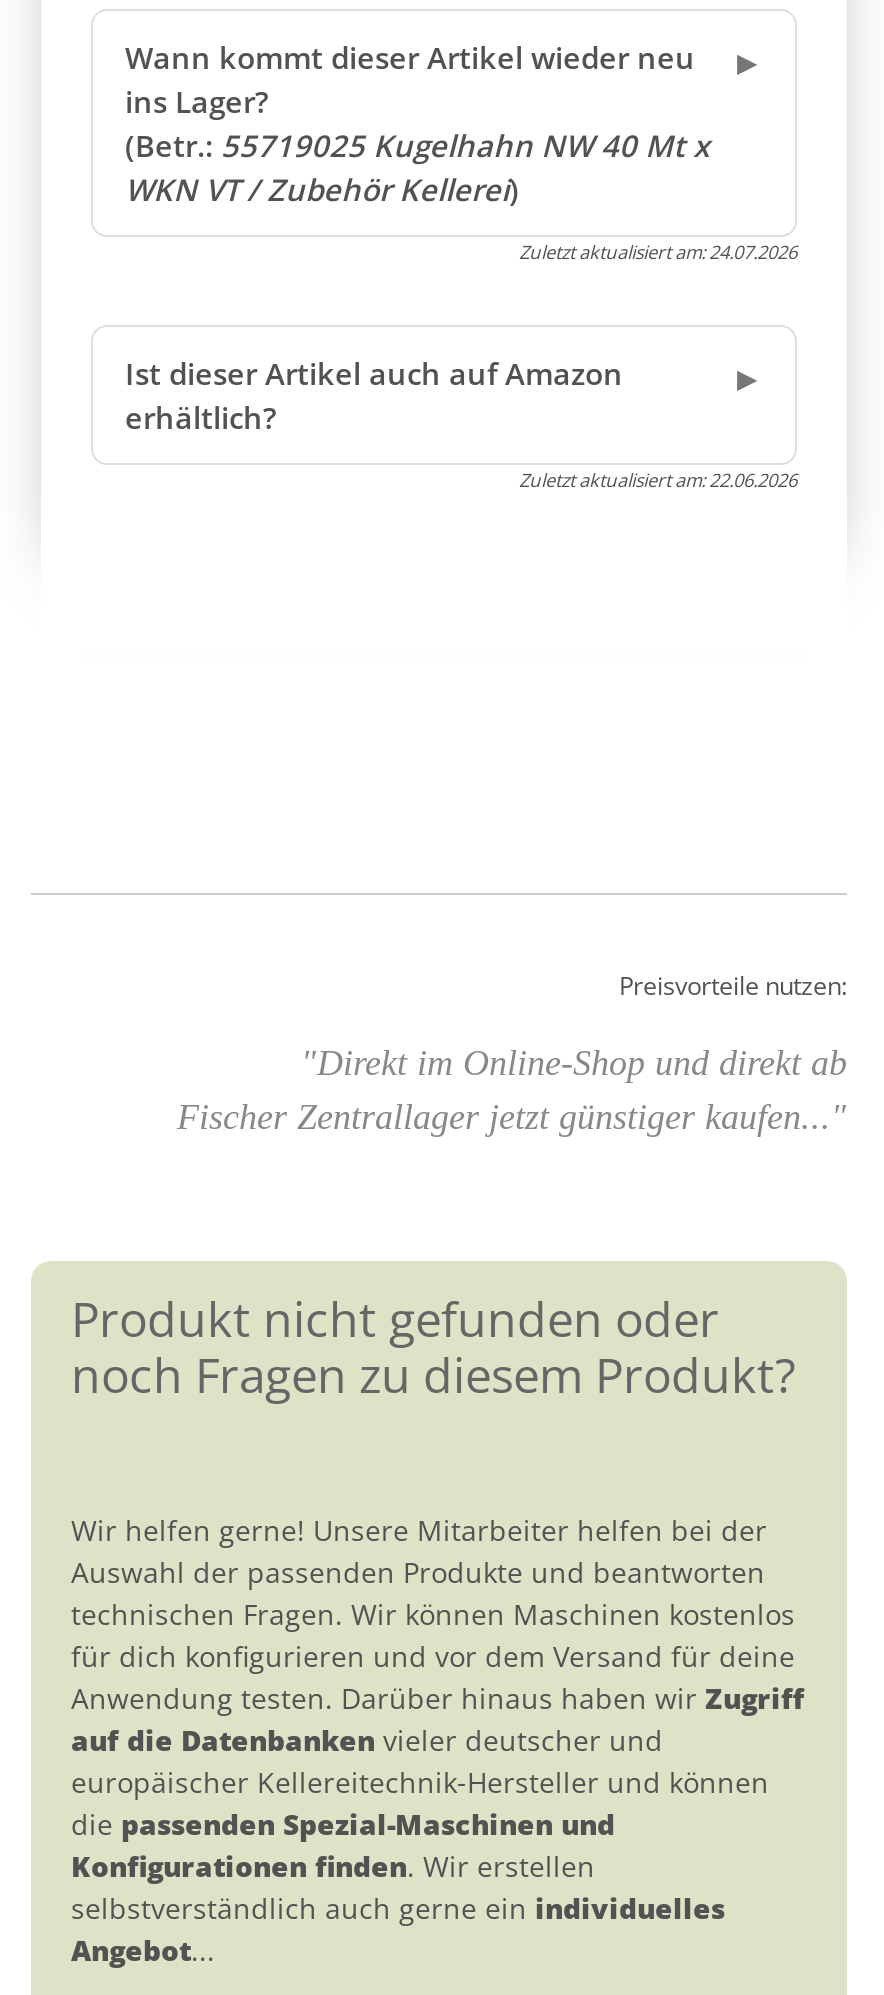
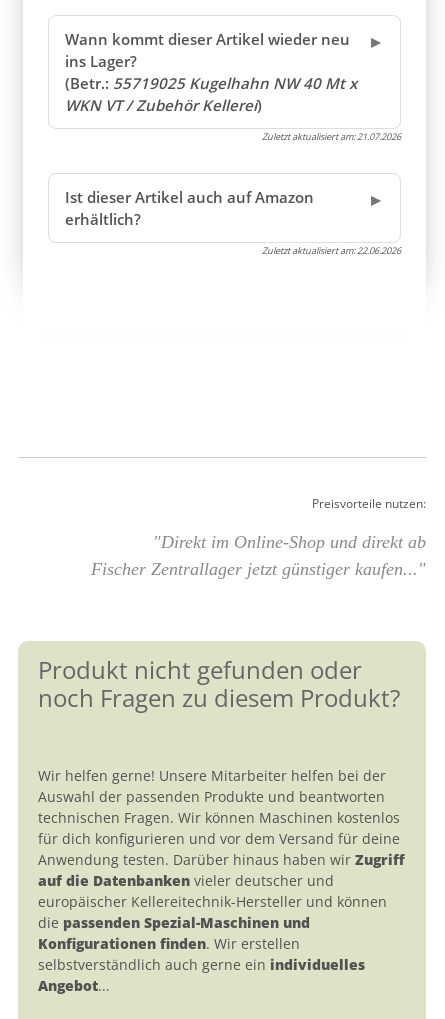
- Zuletzt aktualisiert am:24.07.2026
+ Zuletzt aktualisiert am:21.07.2026
